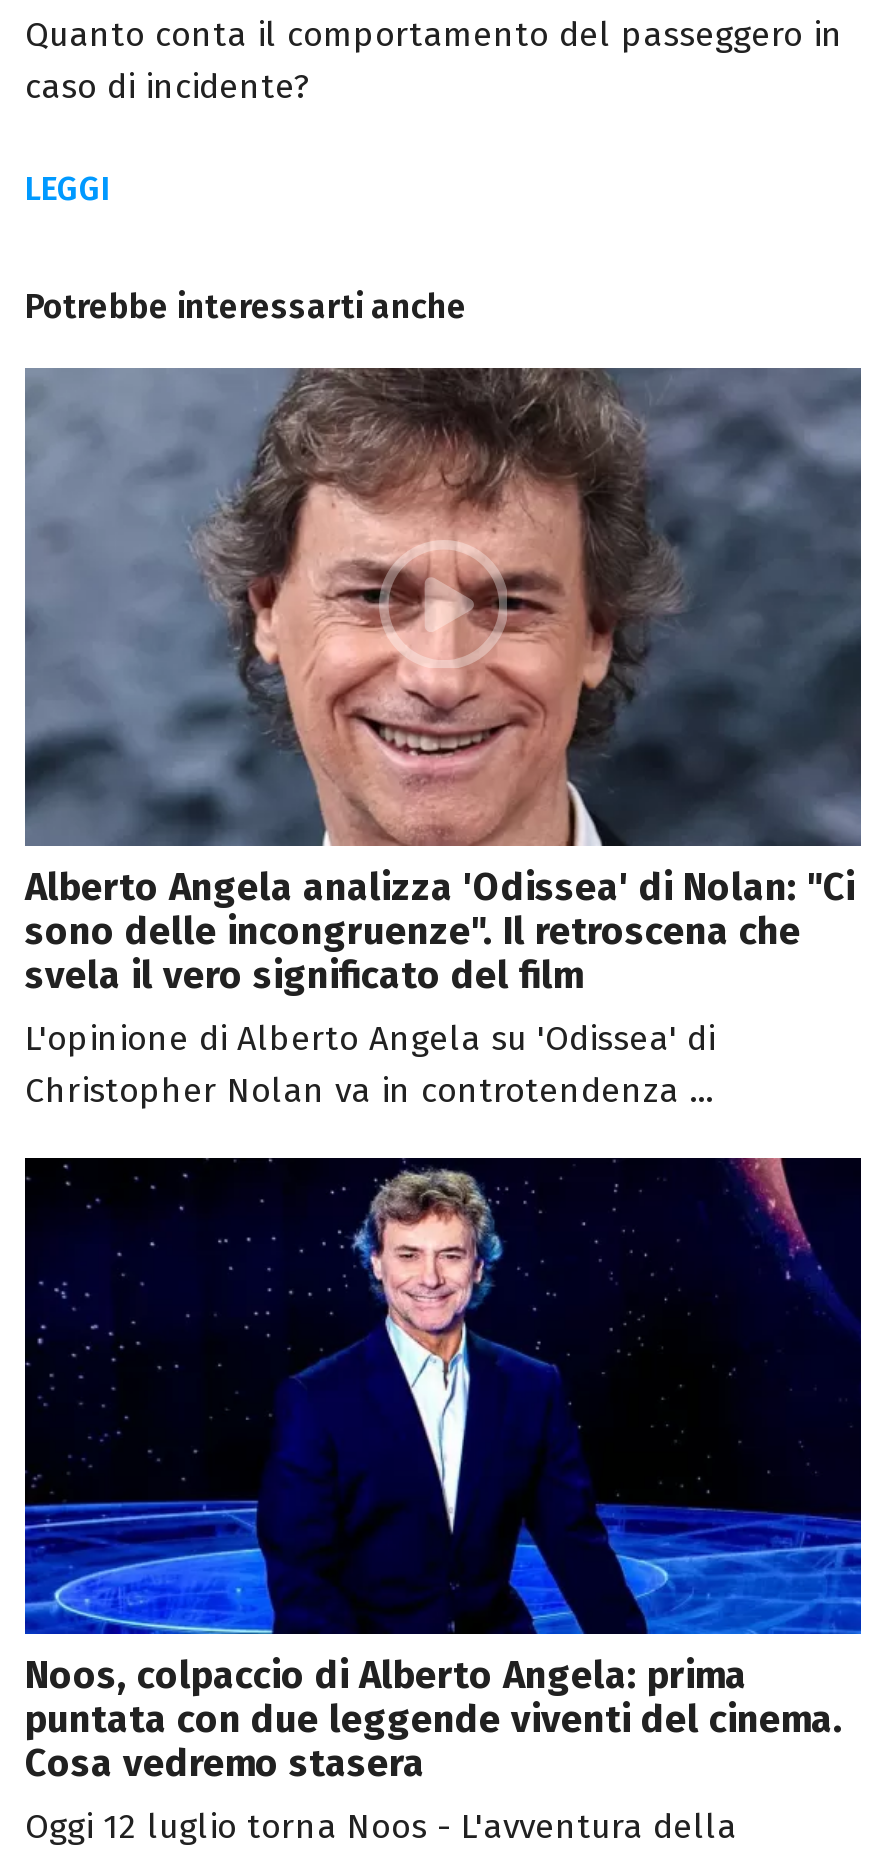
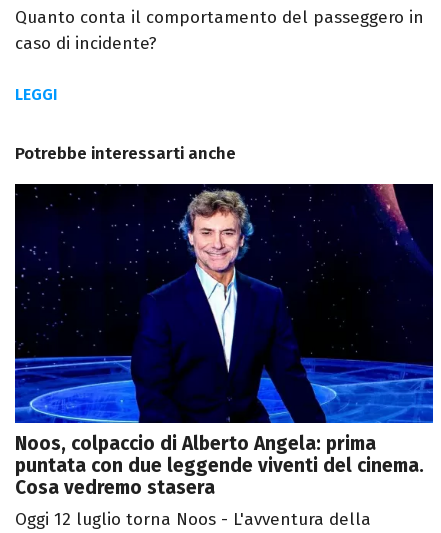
- [image]
- Alberto Angela analizza 'Odissea' di Nolan: "Ci
- sono delle incongruenze". Il retroscena che
- svela il vero significato del film
- L'opinione di Alberto Angela su 'Odissea' di
- Christopher Nolan va in controtendenza ...
